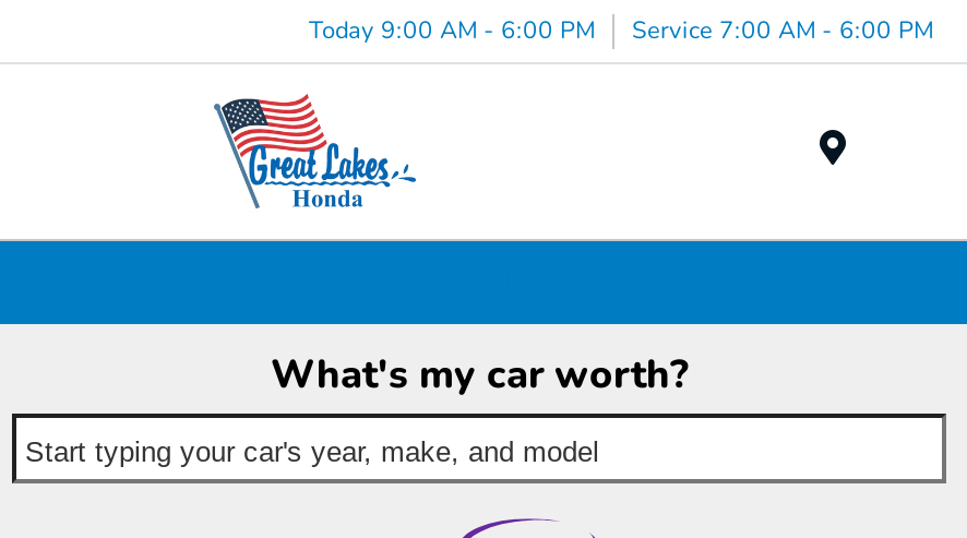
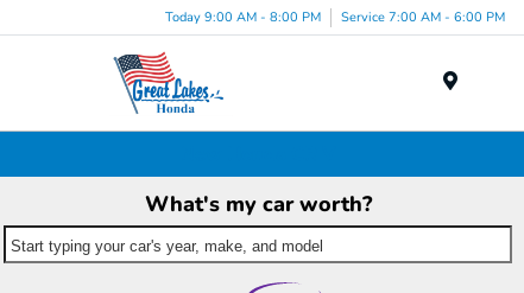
- Today 9:00 AM - 6:00 PM Service 7:00 AM - 6:00 PM
+ Today 9:00 AM - 8:00 PM Service 7:00 AM - 6:00 PM
